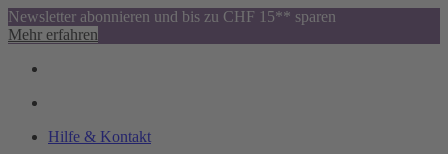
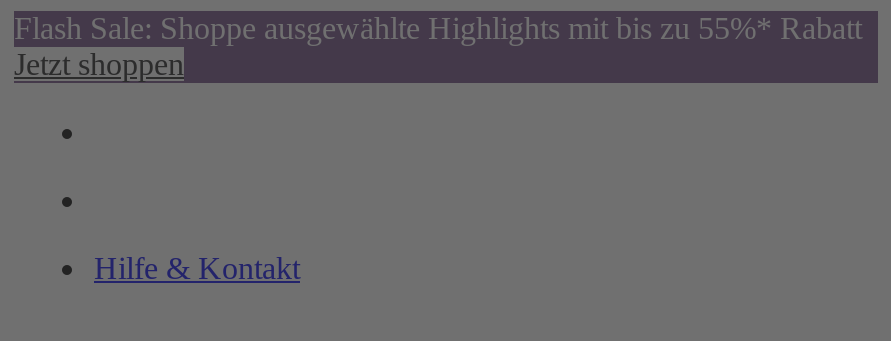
- Newsletter abonnieren und bis zu CHF 15** sparen
- Mehr erfahren
+ Flash Sale: Shoppe ausgewählte Highlights mit bis zu 55%* Rabatt
+ Jetzt shoppen
